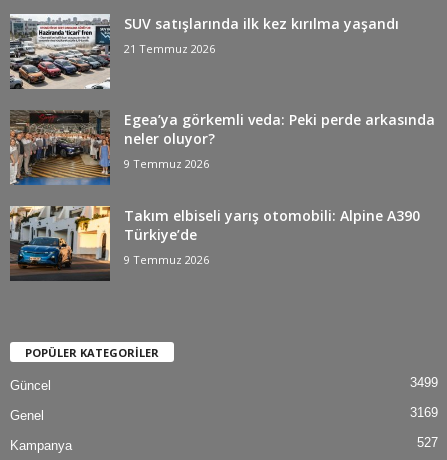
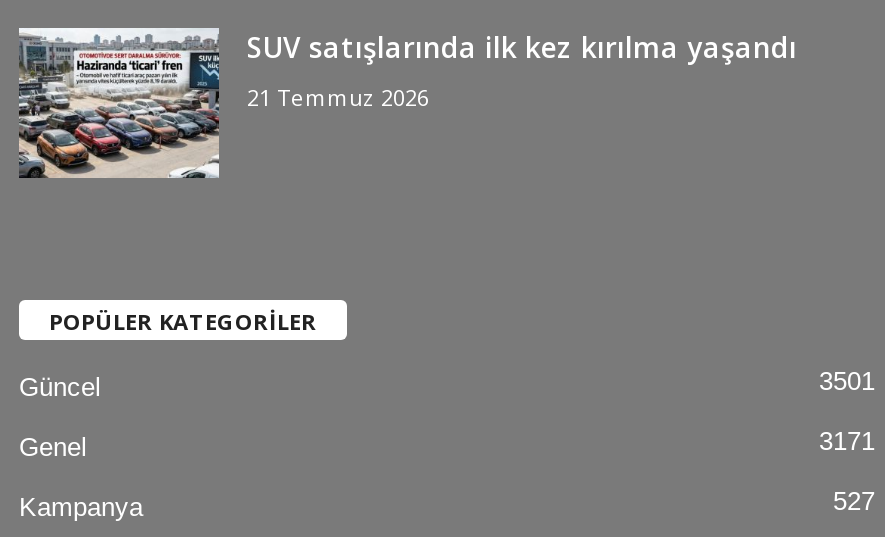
- [image]
- Egea’ya görkemli veda: Peki perde arkasında
- neler oluyor?
- 9 Temmuz 2026
- Takım elbiseli yarış otomobili: Alpine A390
- Türkiye’de
- 9 Temmuz 2026

- [image]

- 3499
+ 3501

- 3169
+ 3171
